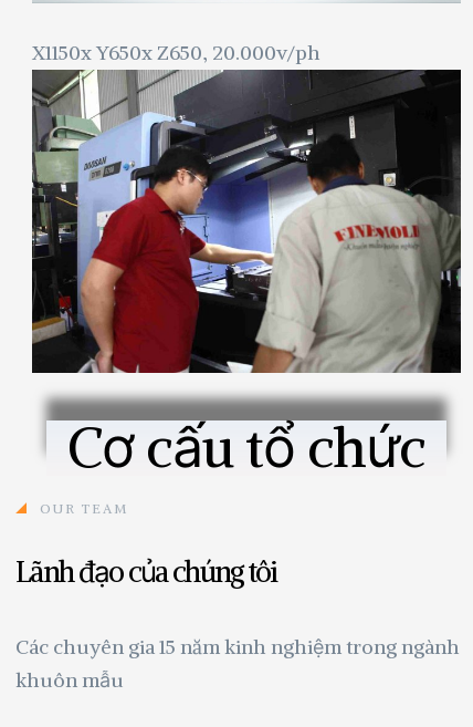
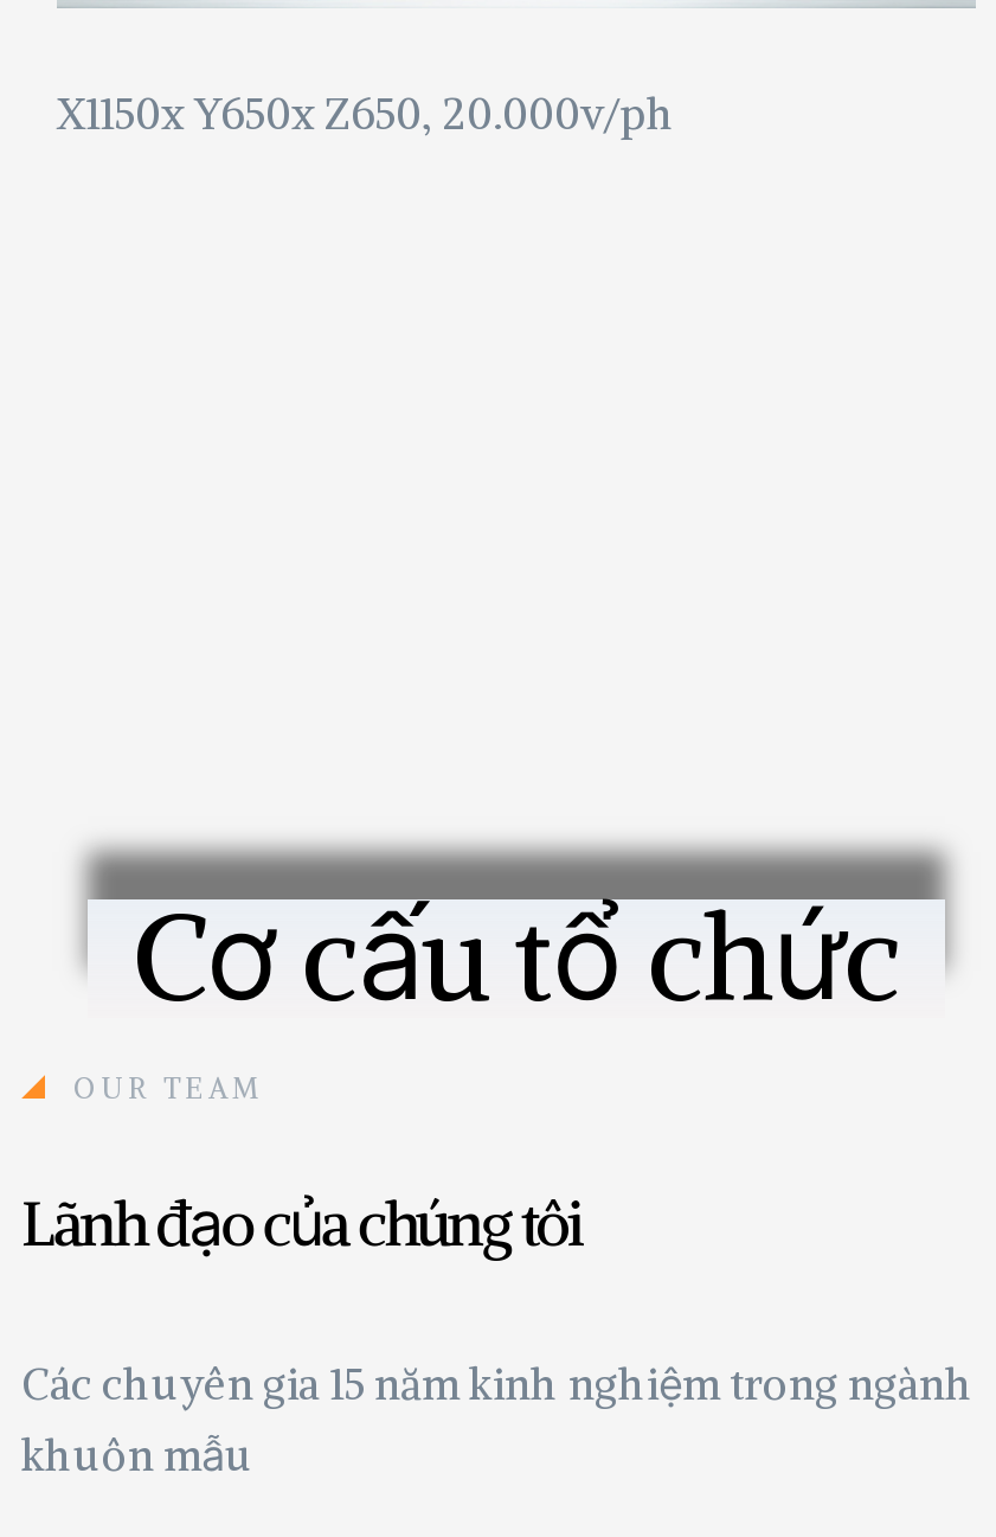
- [image]
